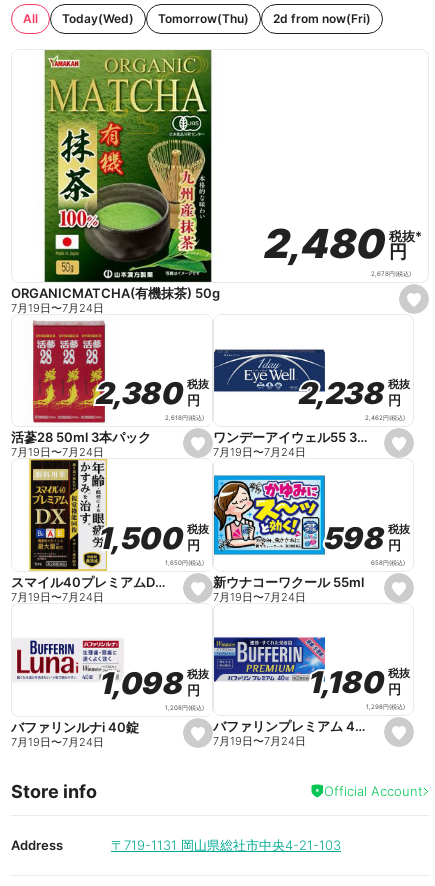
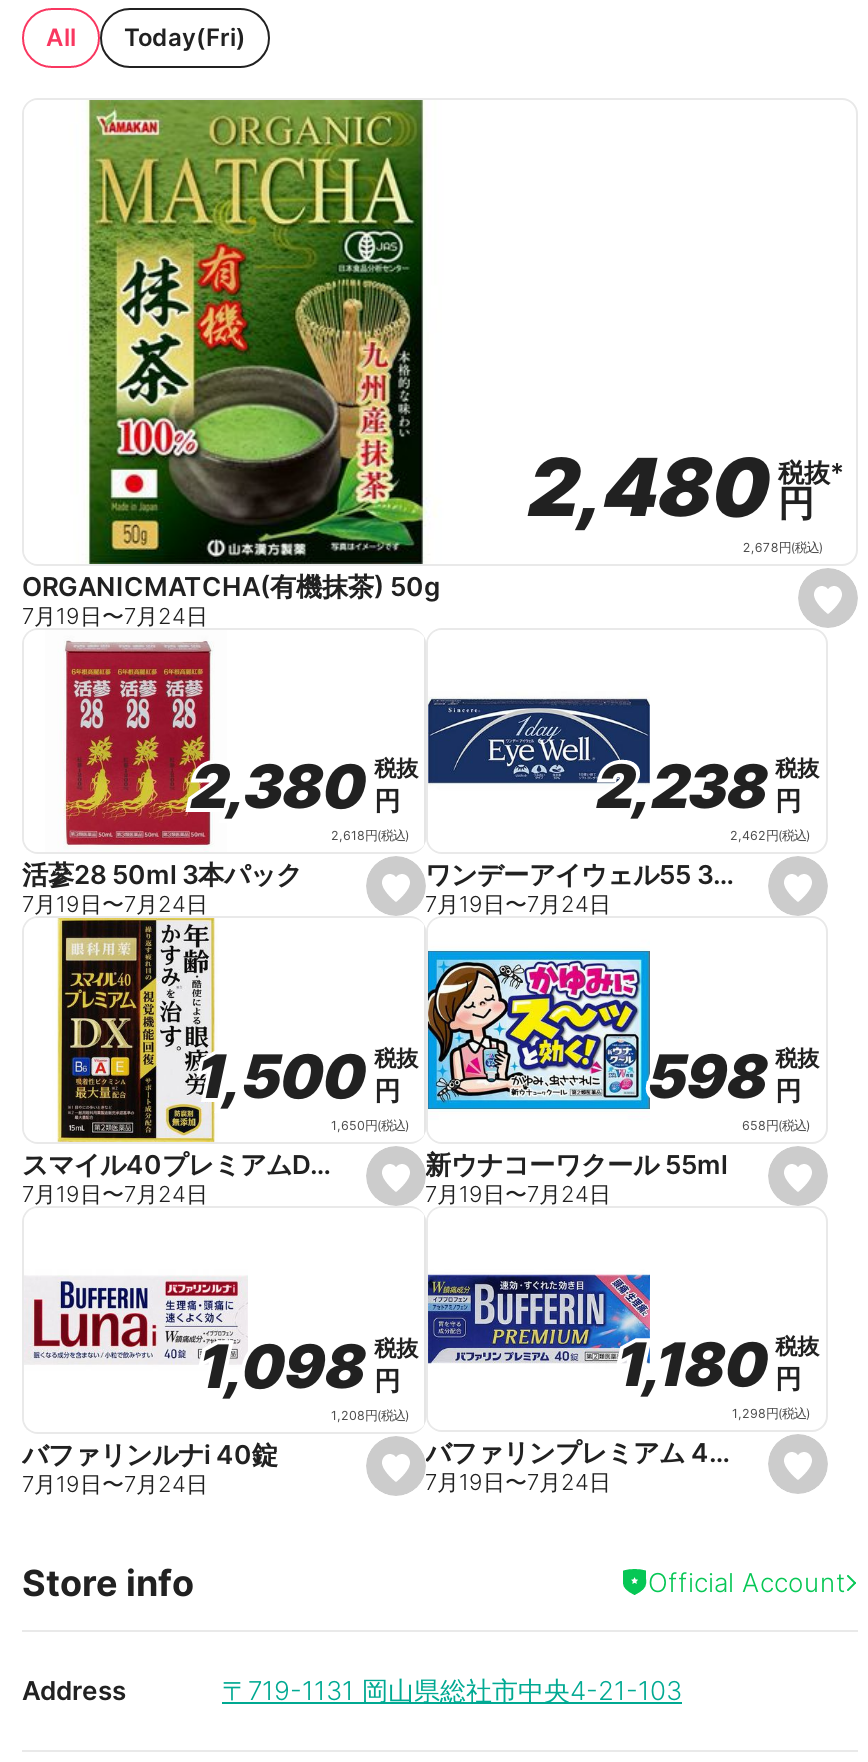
- Today(Wed)
- Tomorrow(Thu)
- 2d from now(Fri)
+ Today(Fri)
